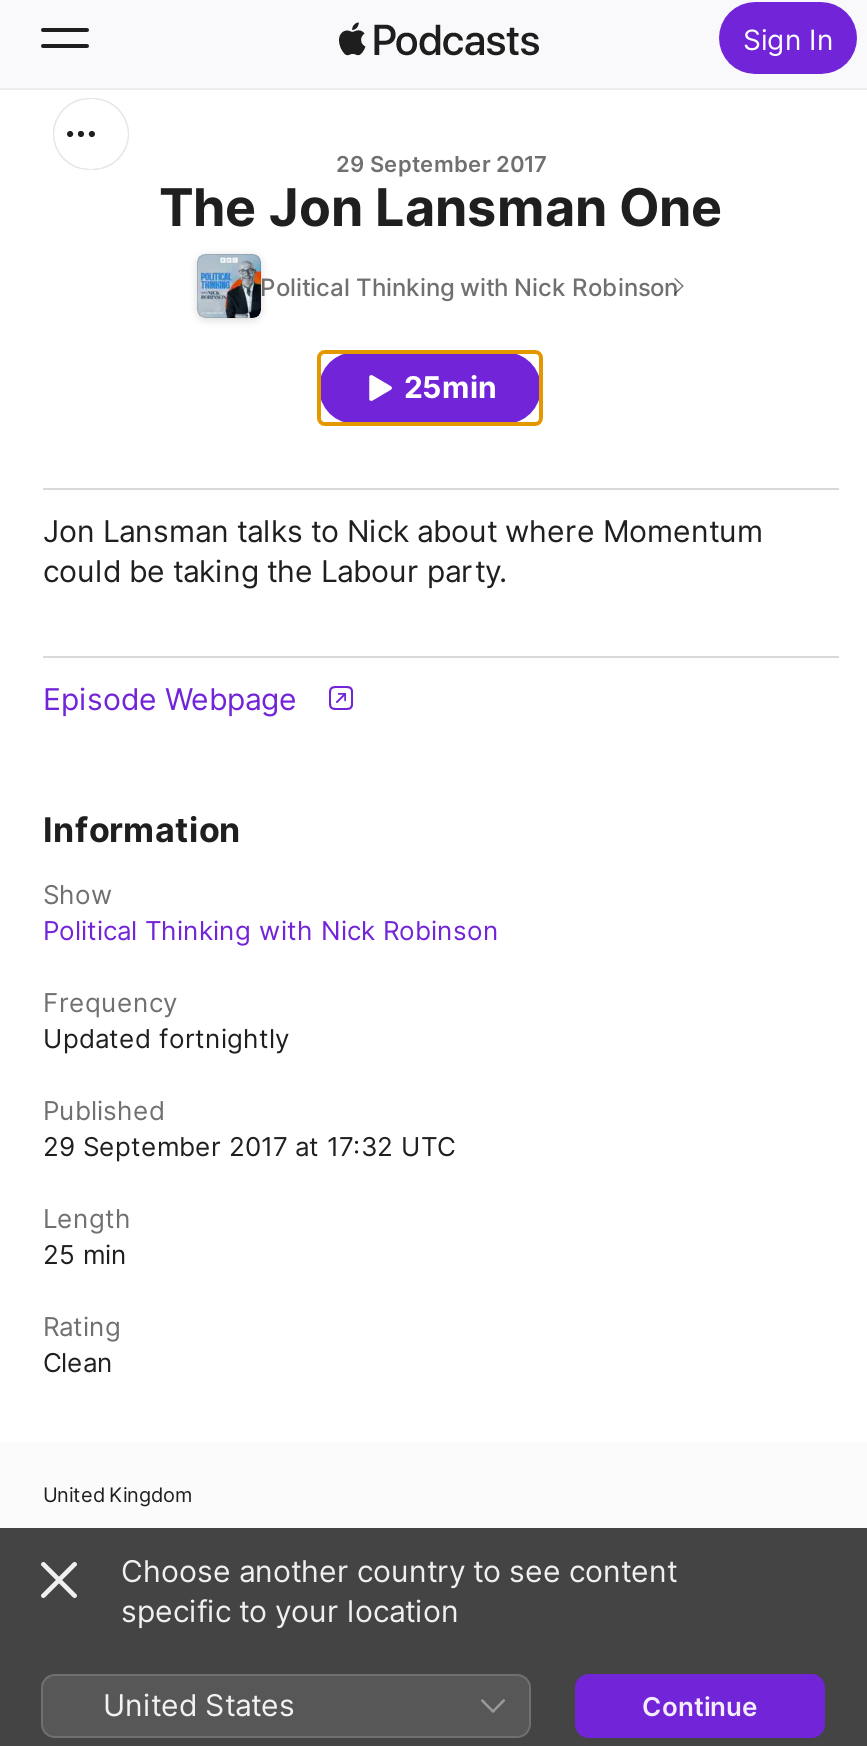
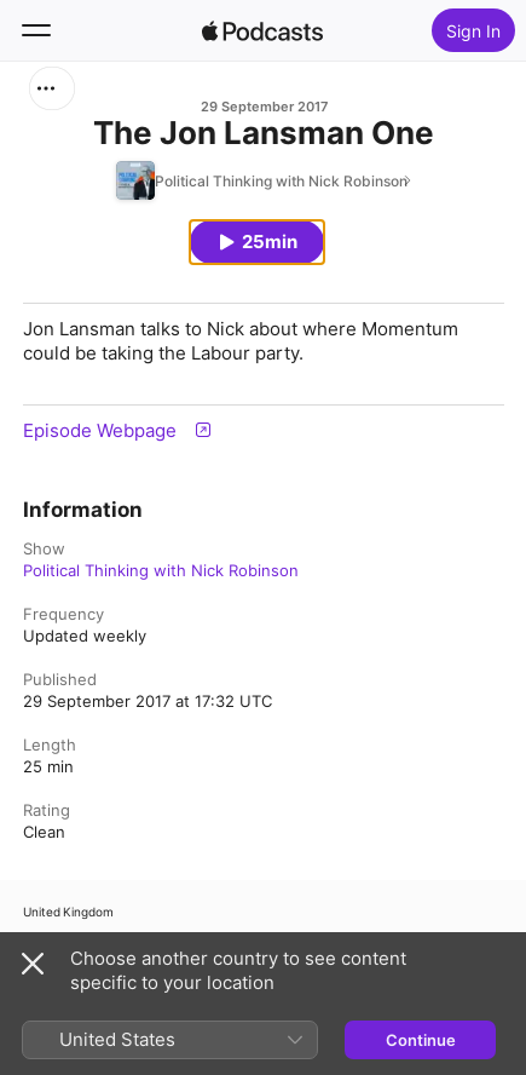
- Updated fortnightly
+ Updated weekly
